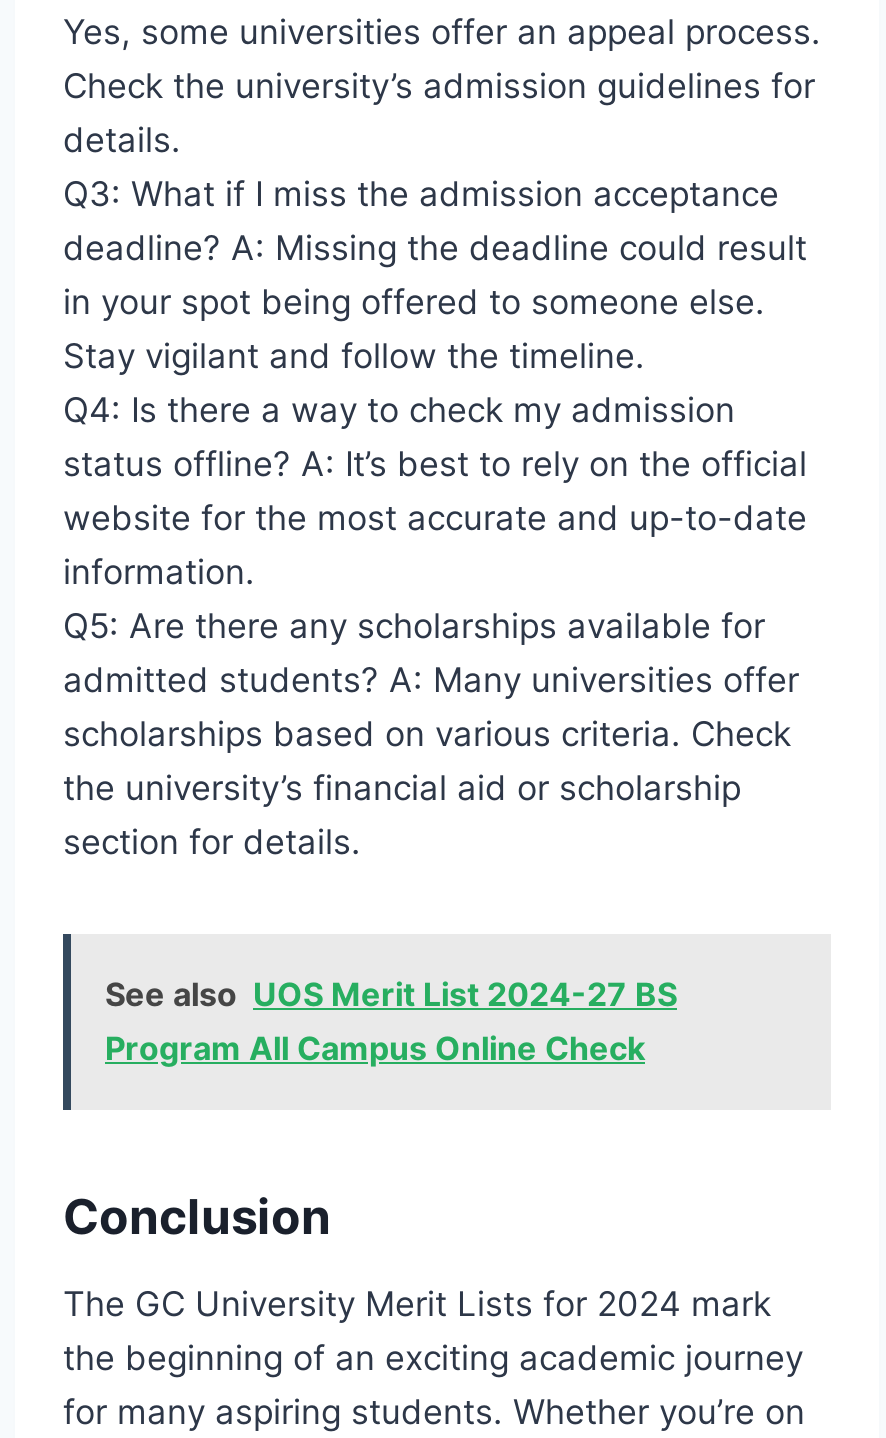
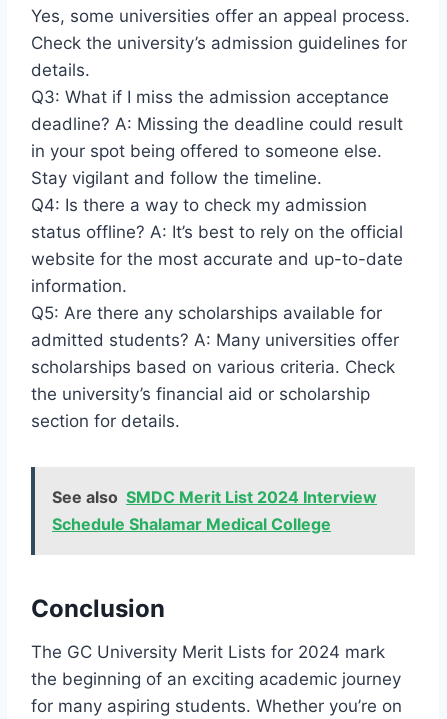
- See also UOS Merit List 2024-27 BS
- Program All Campus Online Check
+ See also SMDC Merit List 2024 Interview
+ Schedule Shalamar Medical College
